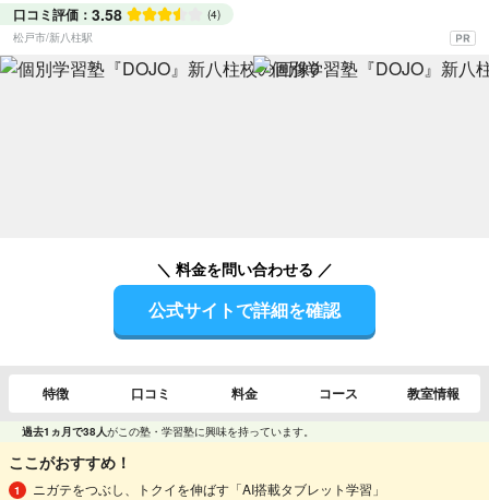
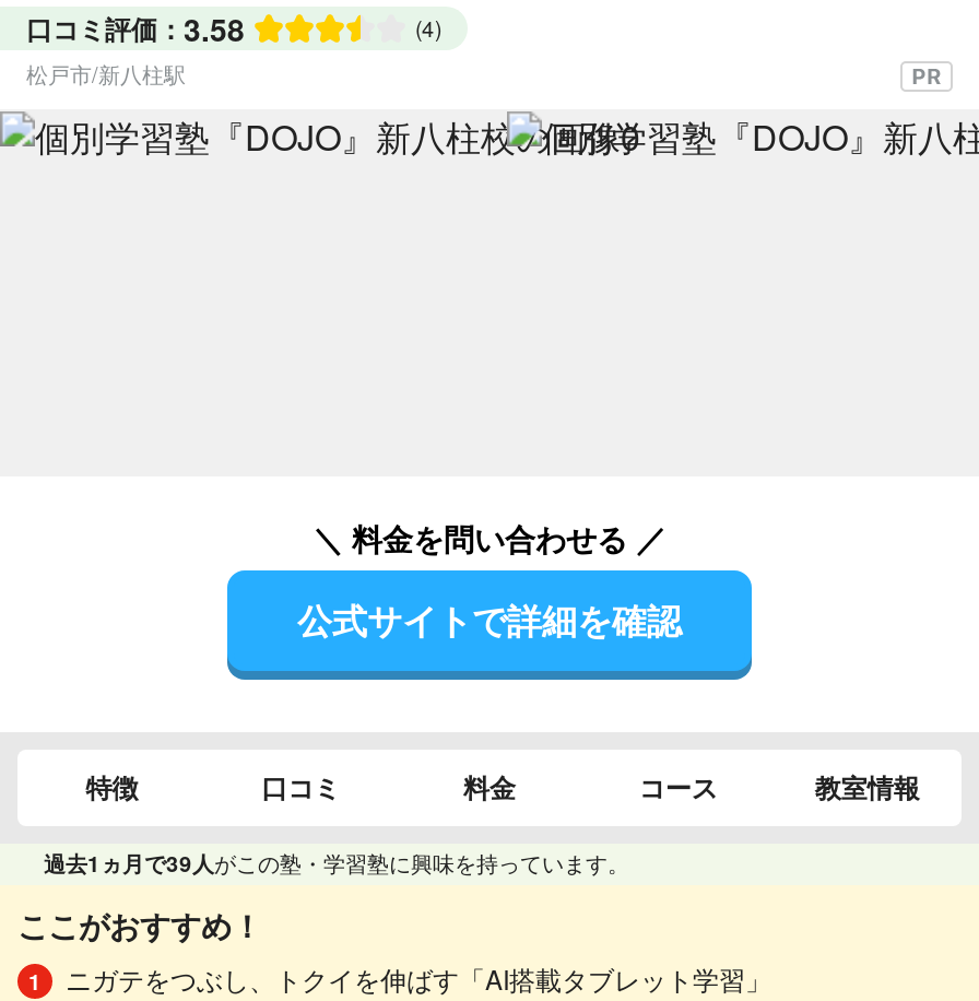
- 過去1ヵ月で38人がこの塾・学習塾に興味を持っています。
+ 過去1ヵ月で39人がこの塾・学習塾に興味を持っています。
